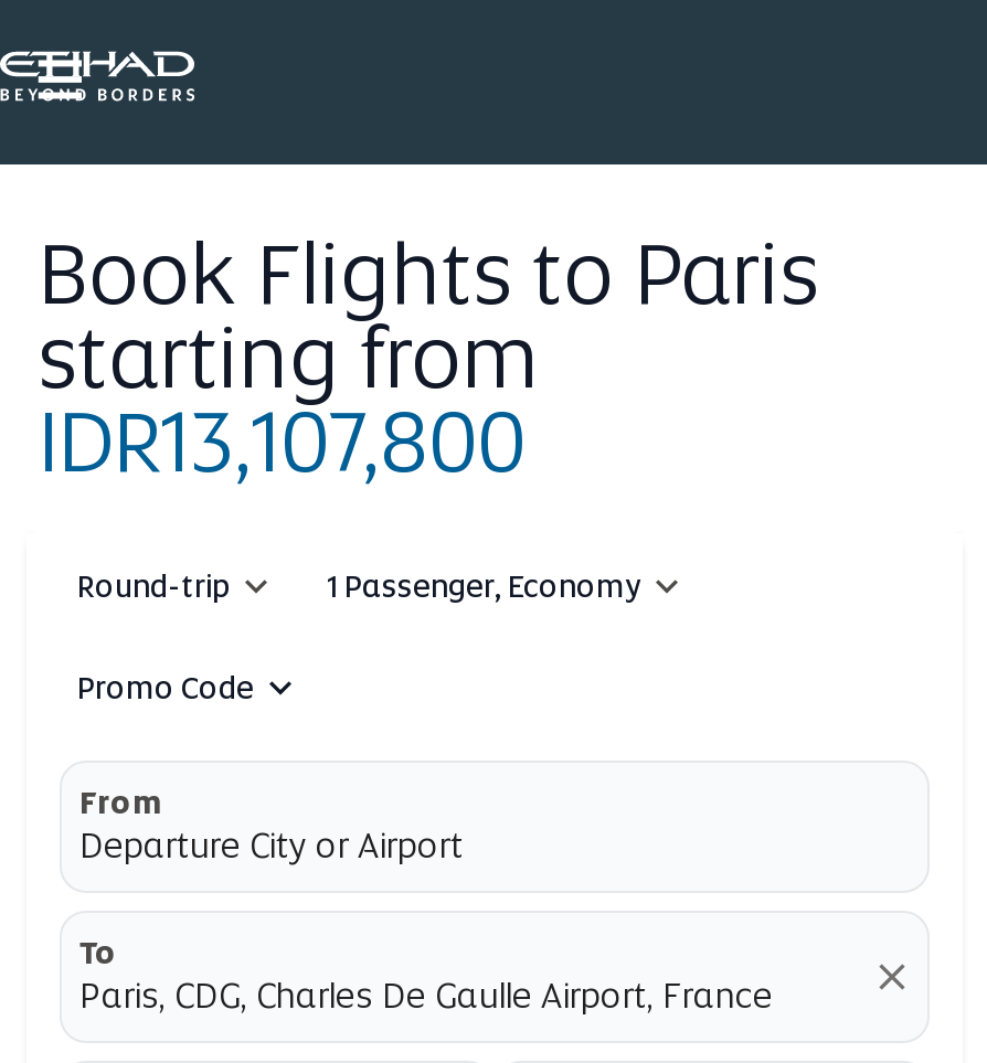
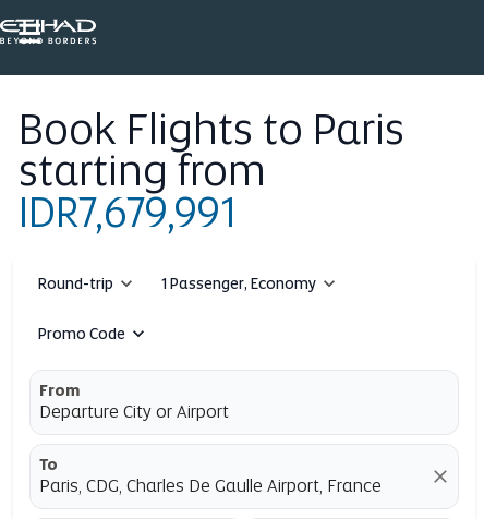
- IDR13,107,800
+ IDR7,679,991
